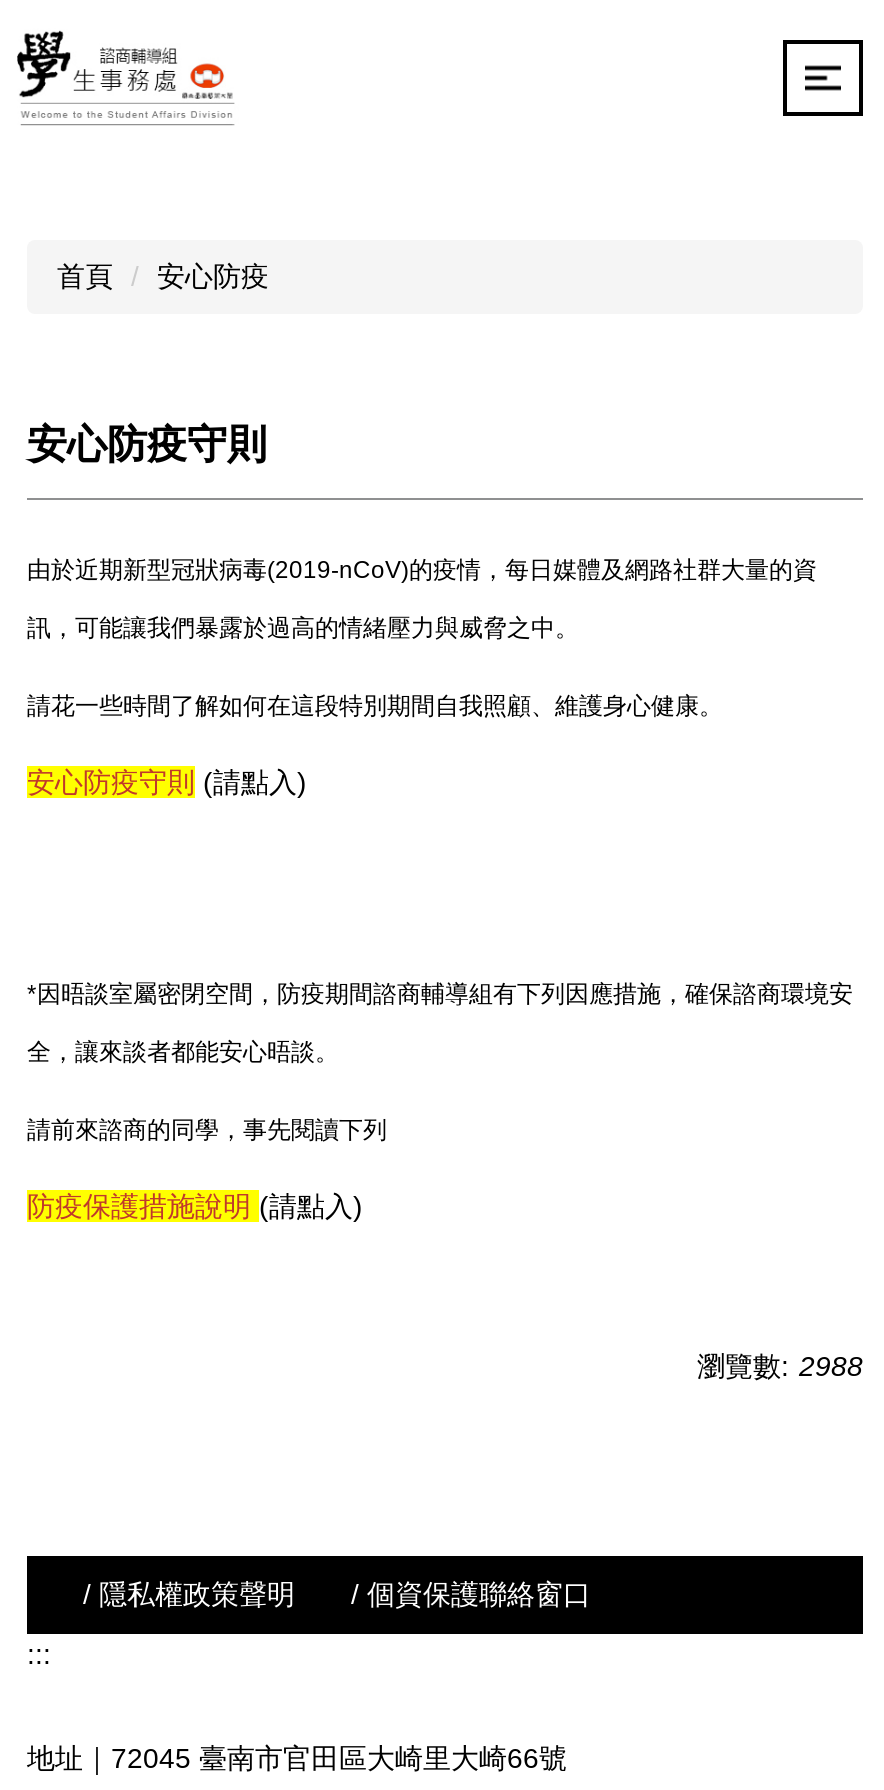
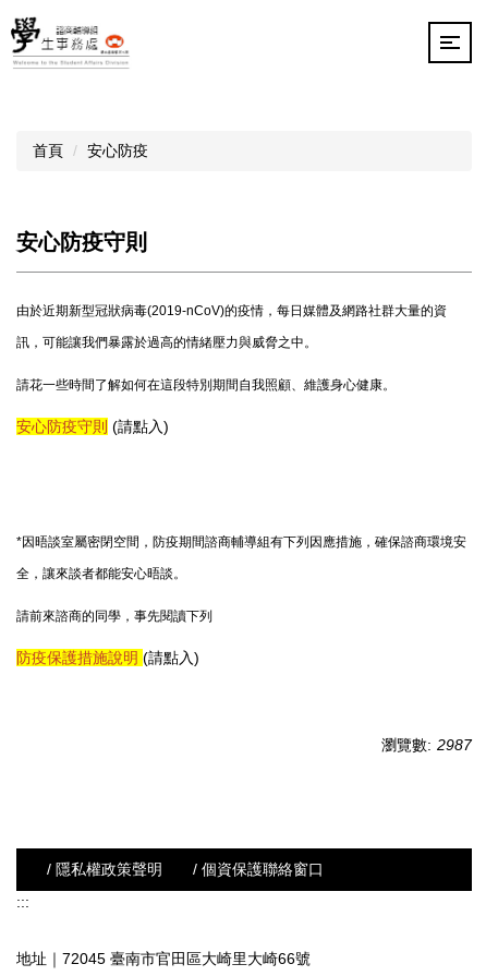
- 瀏覽數: 2988
+ 瀏覽數: 2987
